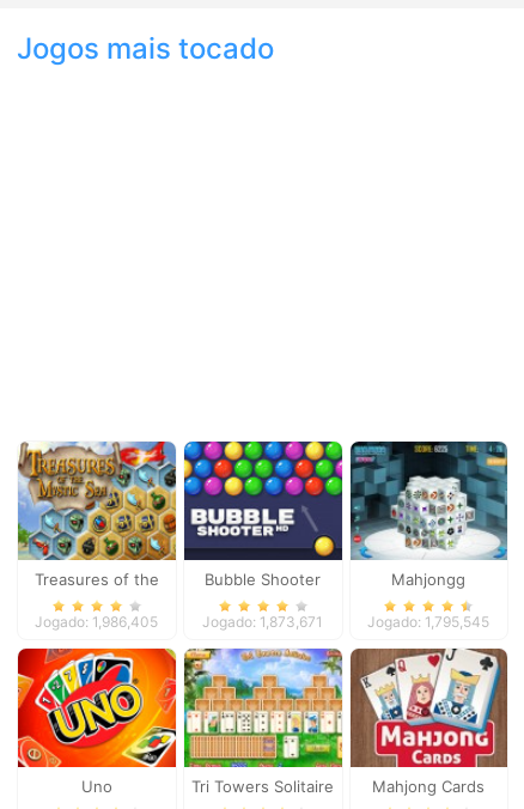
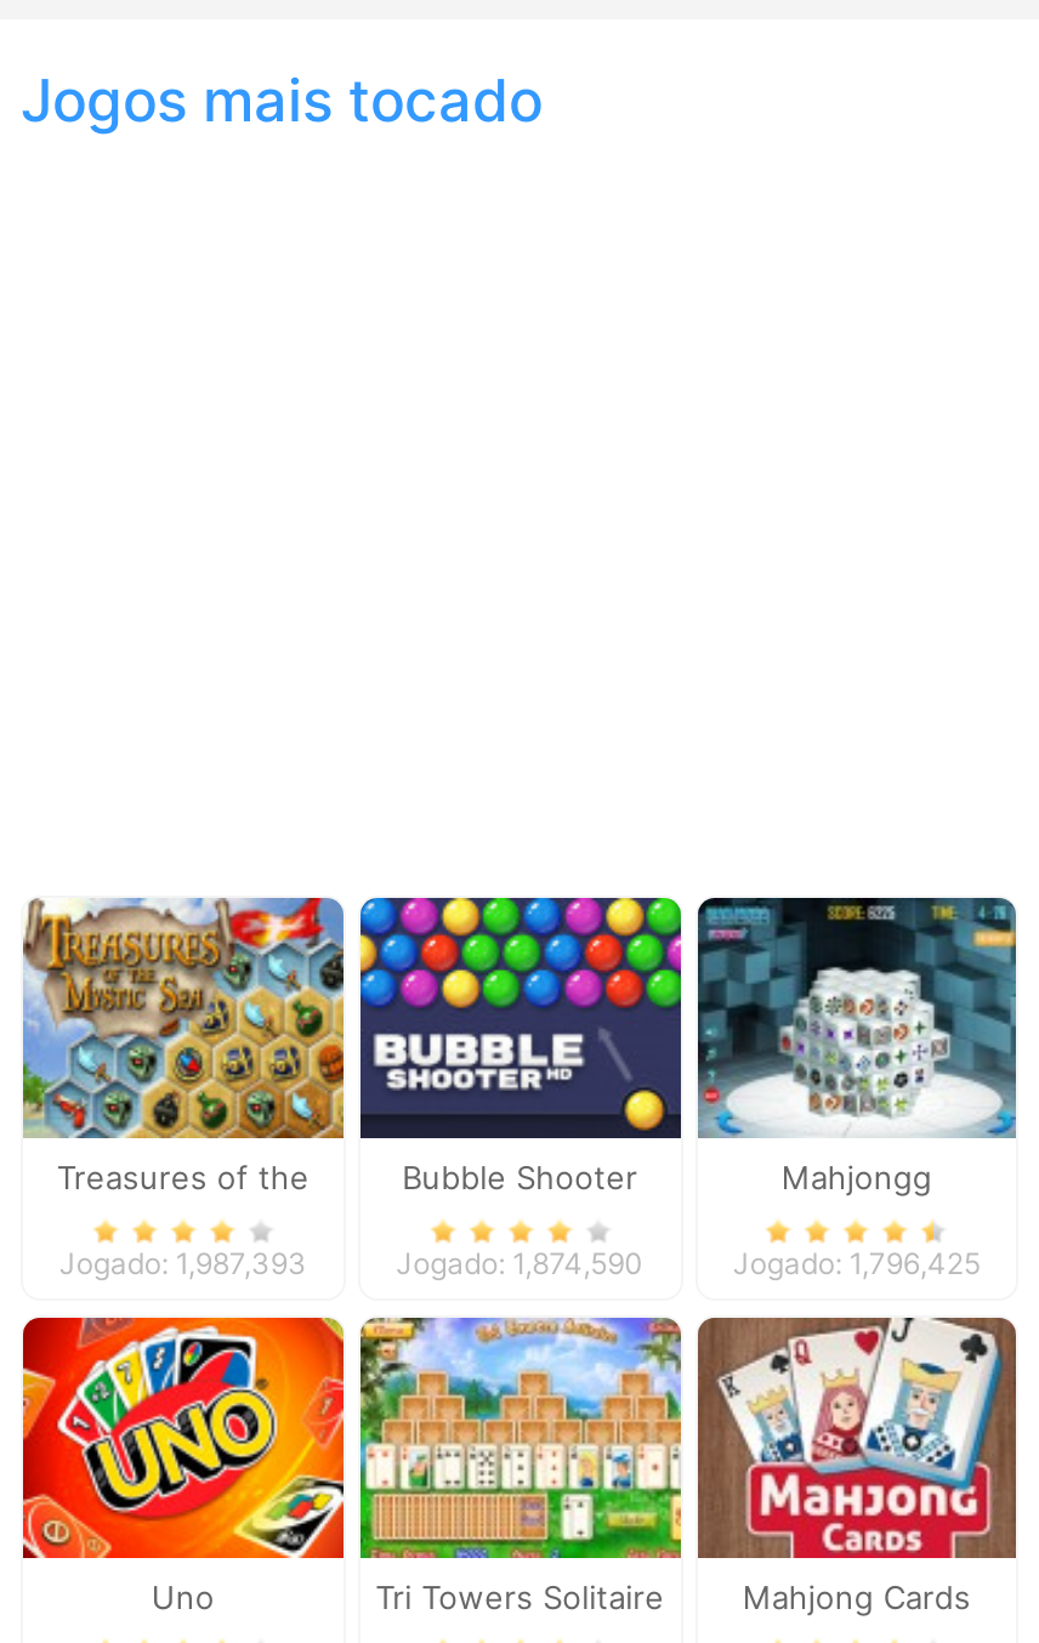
- Jogado: 1,986,405
+ Jogado: 1,987,393

- Jogado: 1,873,671
+ Jogado: 1,874,590

- Jogado: 1,795,545
+ Jogado: 1,796,425
